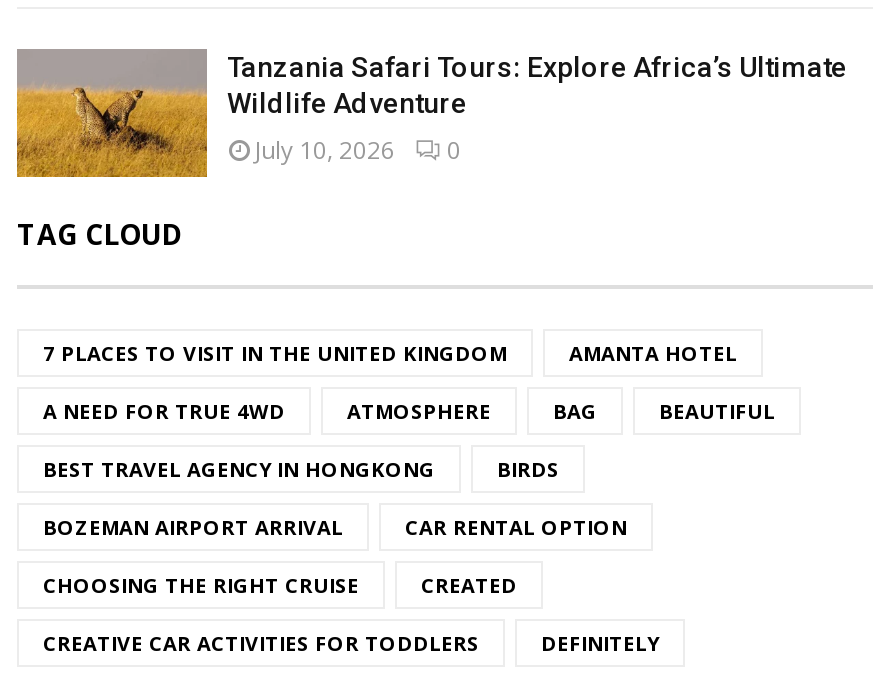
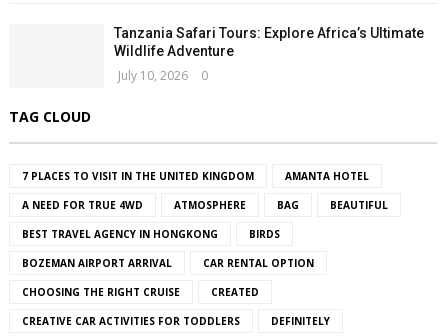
- [image]
